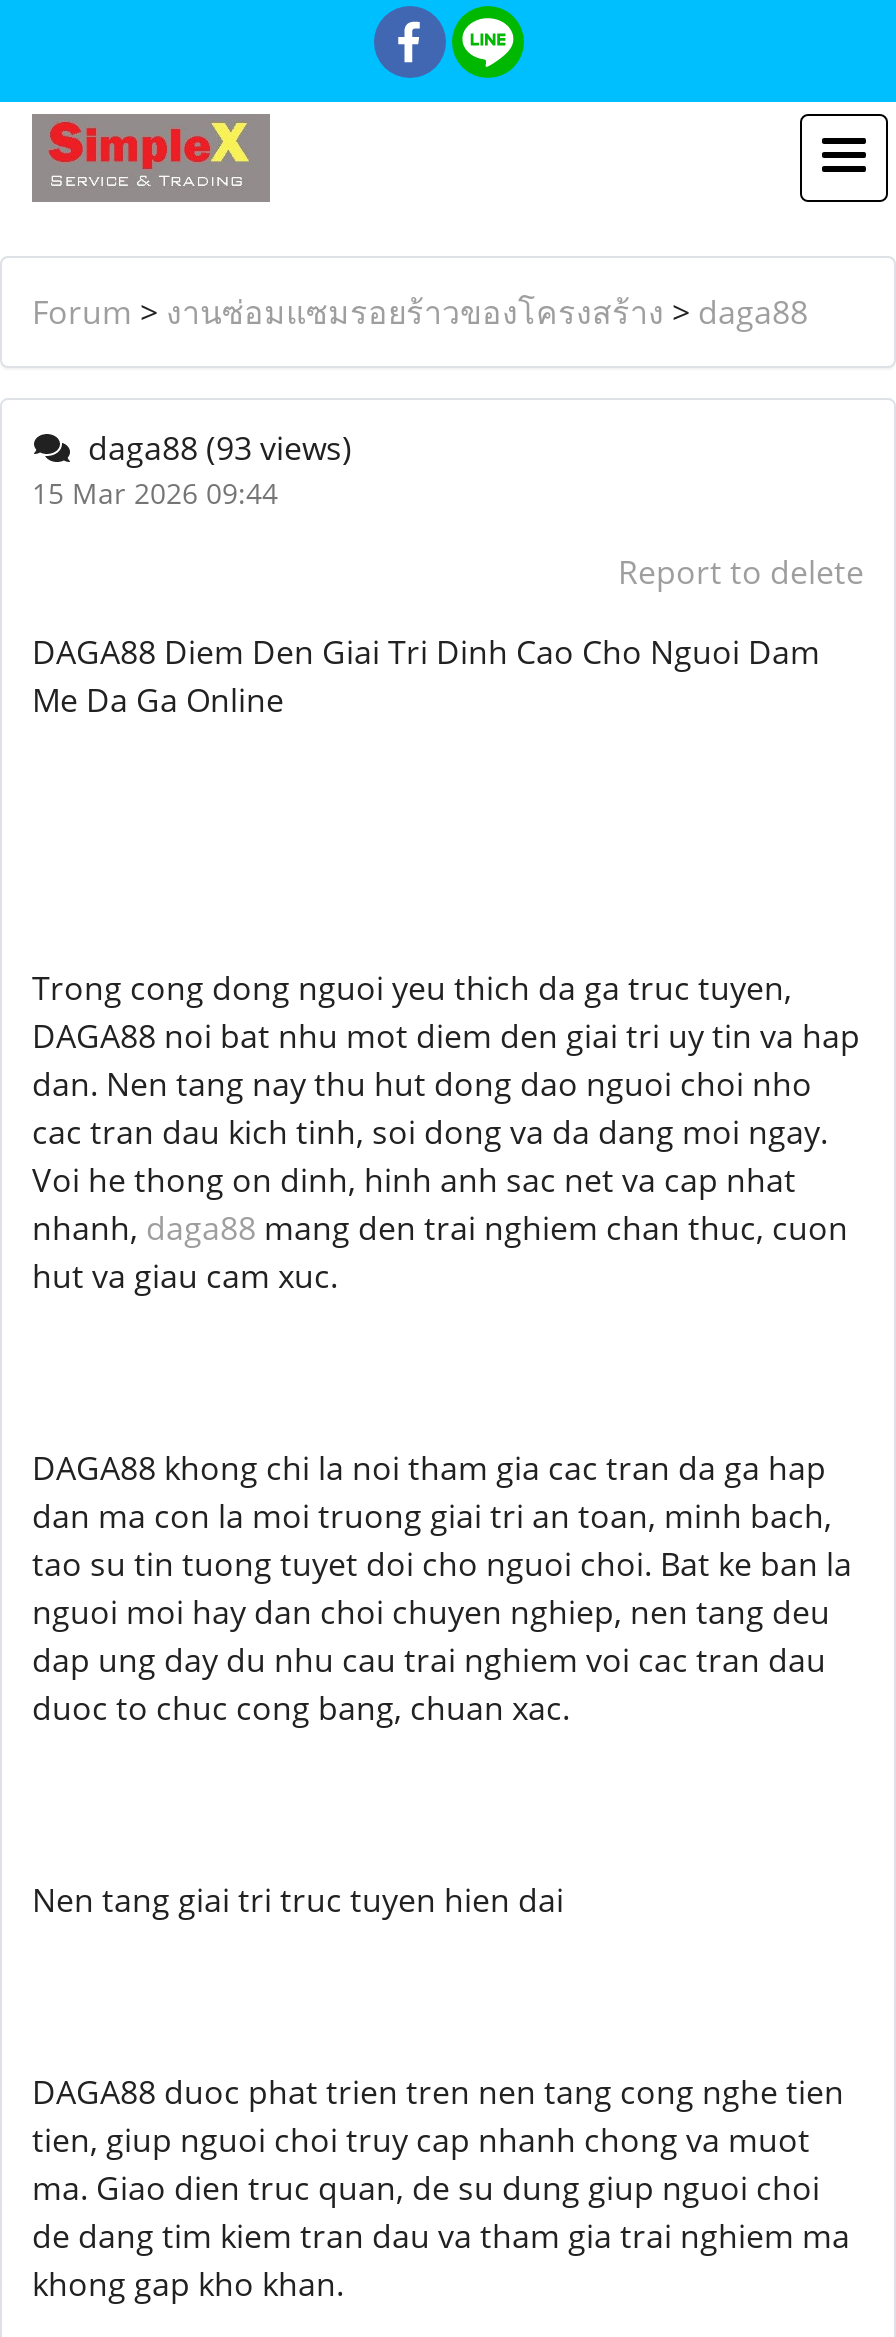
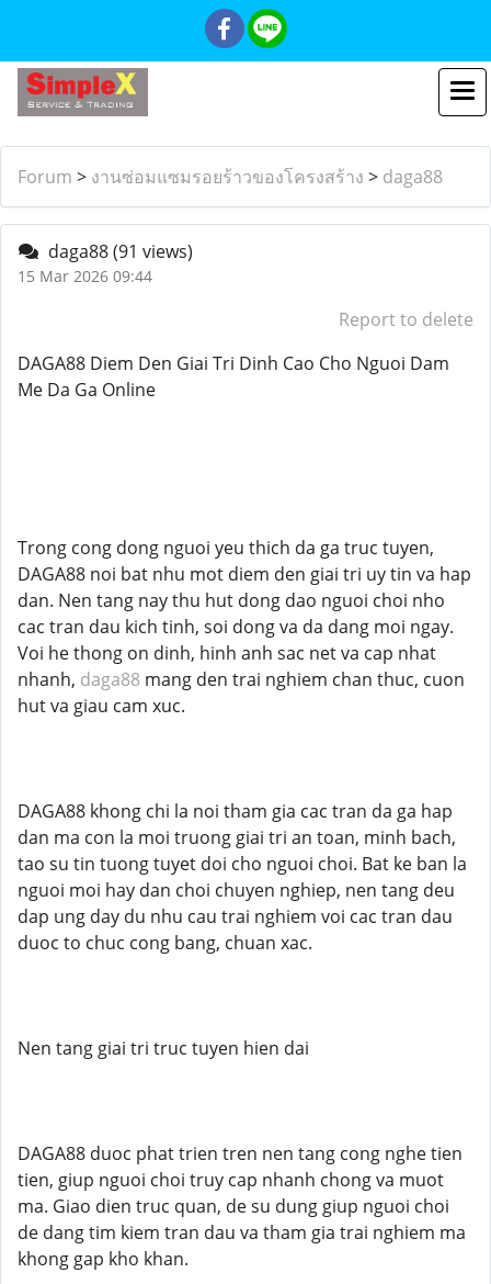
- daga88 (93 views)
+ daga88 (91 views)
